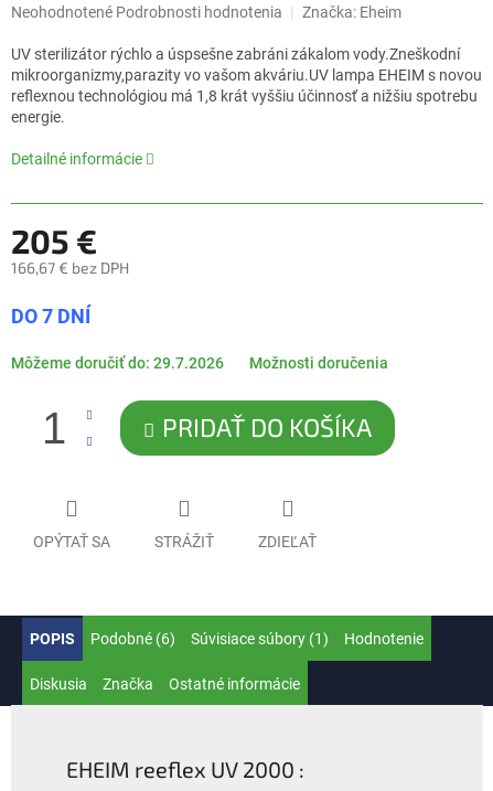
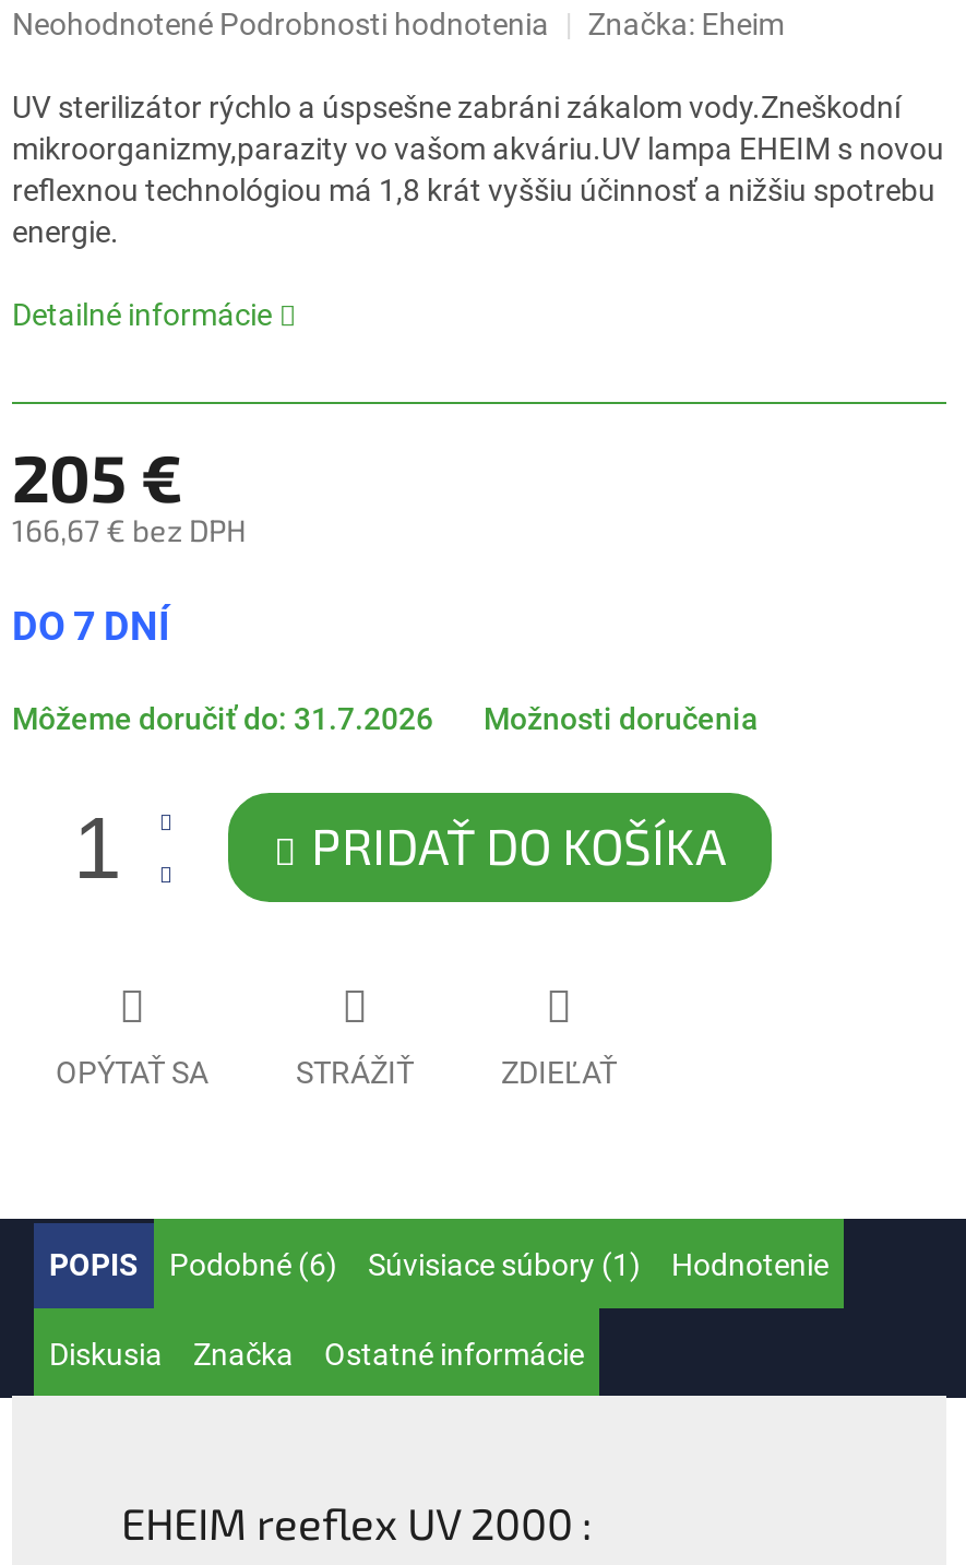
- Môžeme doručiť do: 29.7.2026
+ Môžeme doručiť do: 31.7.2026
